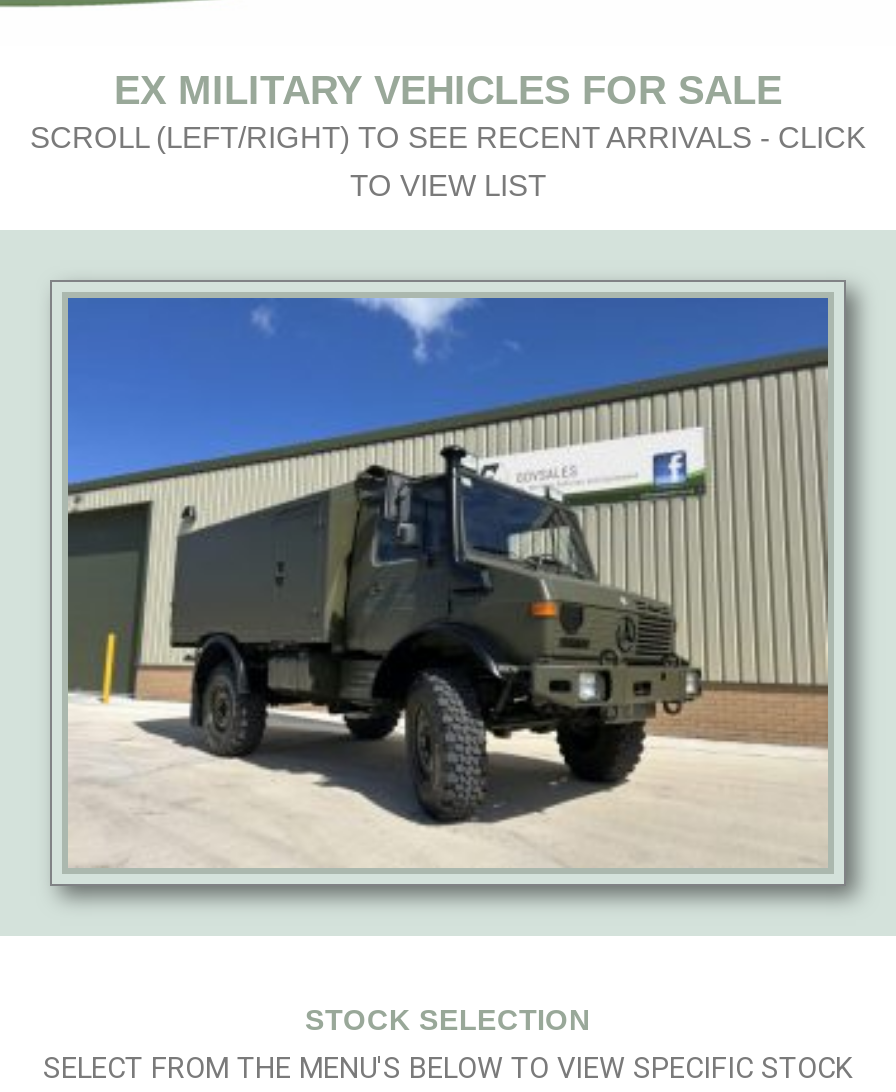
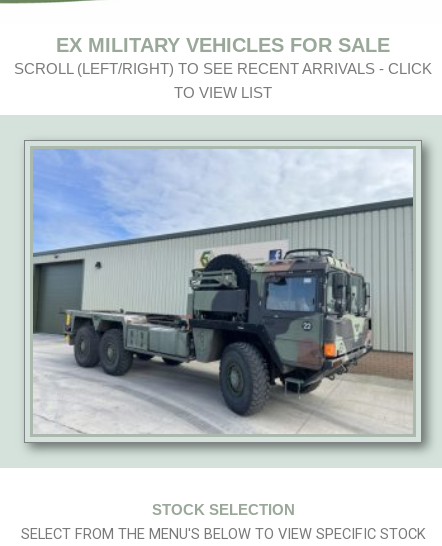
- [image]
+ [image]
